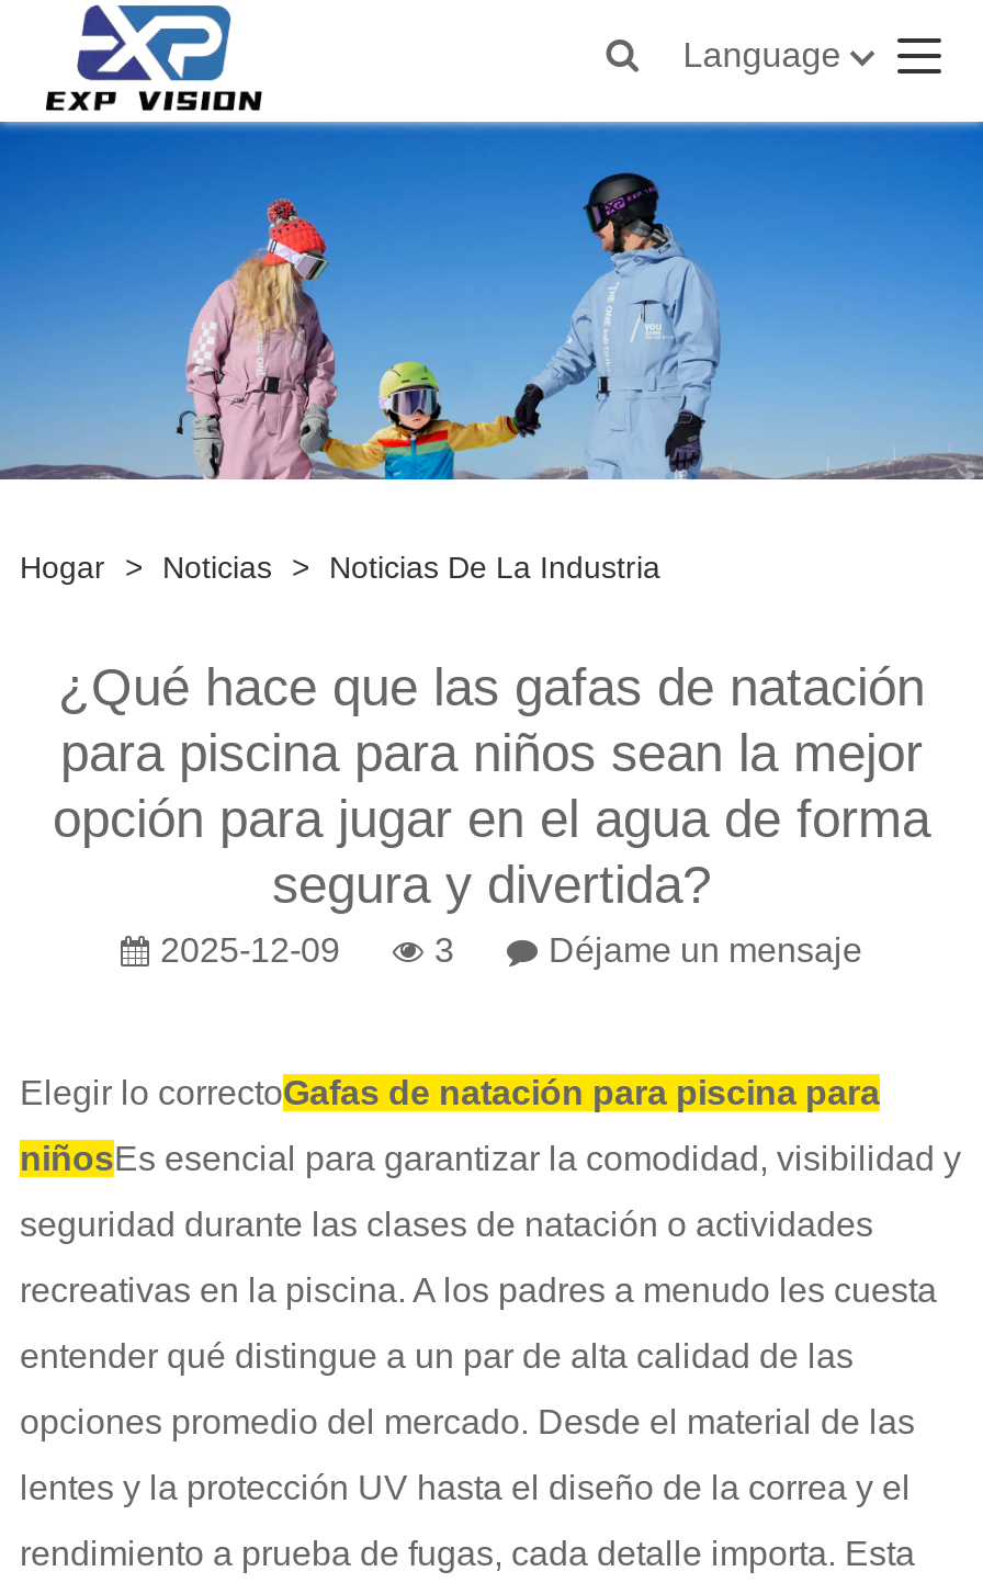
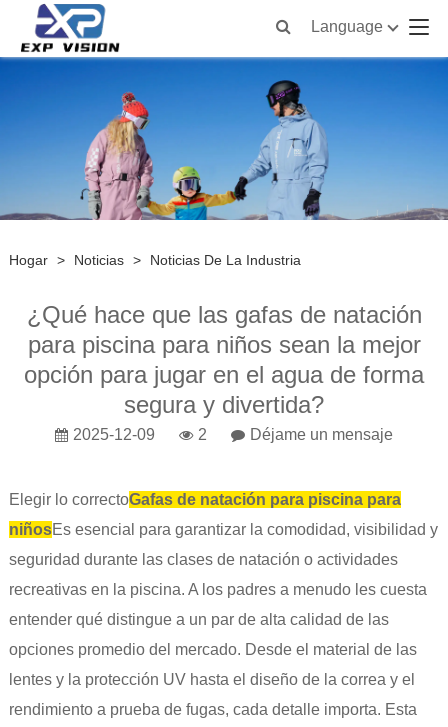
- 3
+ 2
